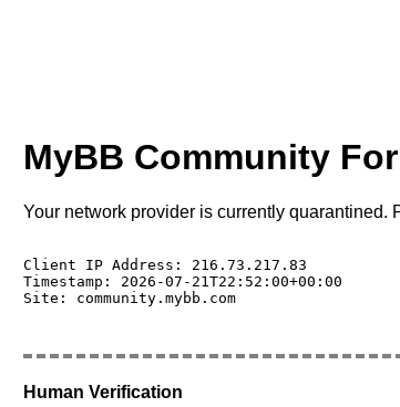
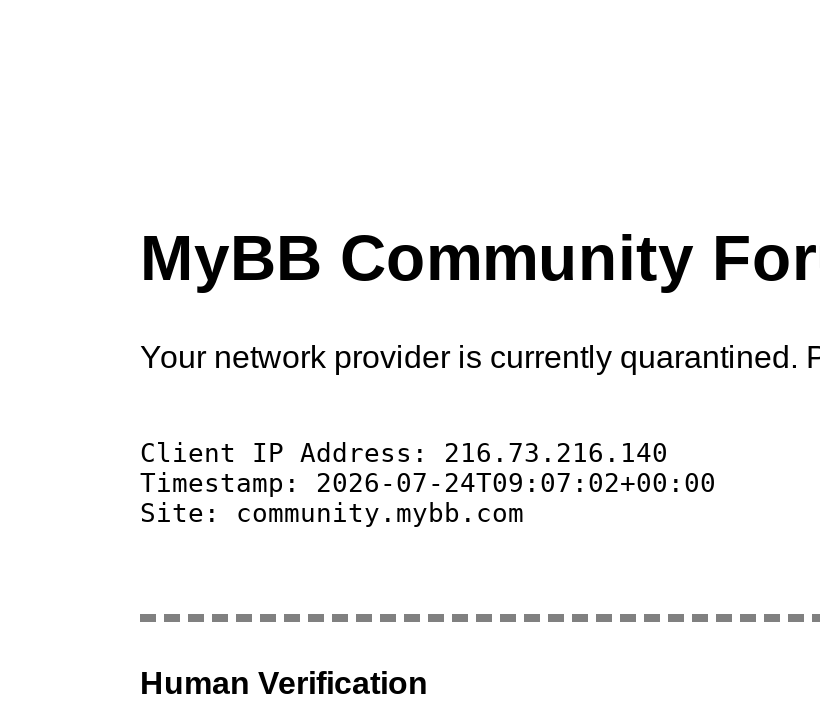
- Client IP Address: 216.73.217.83
+ Client IP Address: 216.73.216.140

- Timestamp: 2026-07-21T22:52:00+00:00
+ Timestamp: 2026-07-24T09:07:02+00:00
